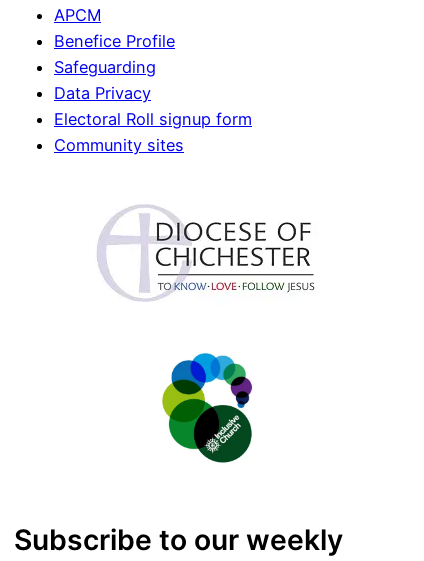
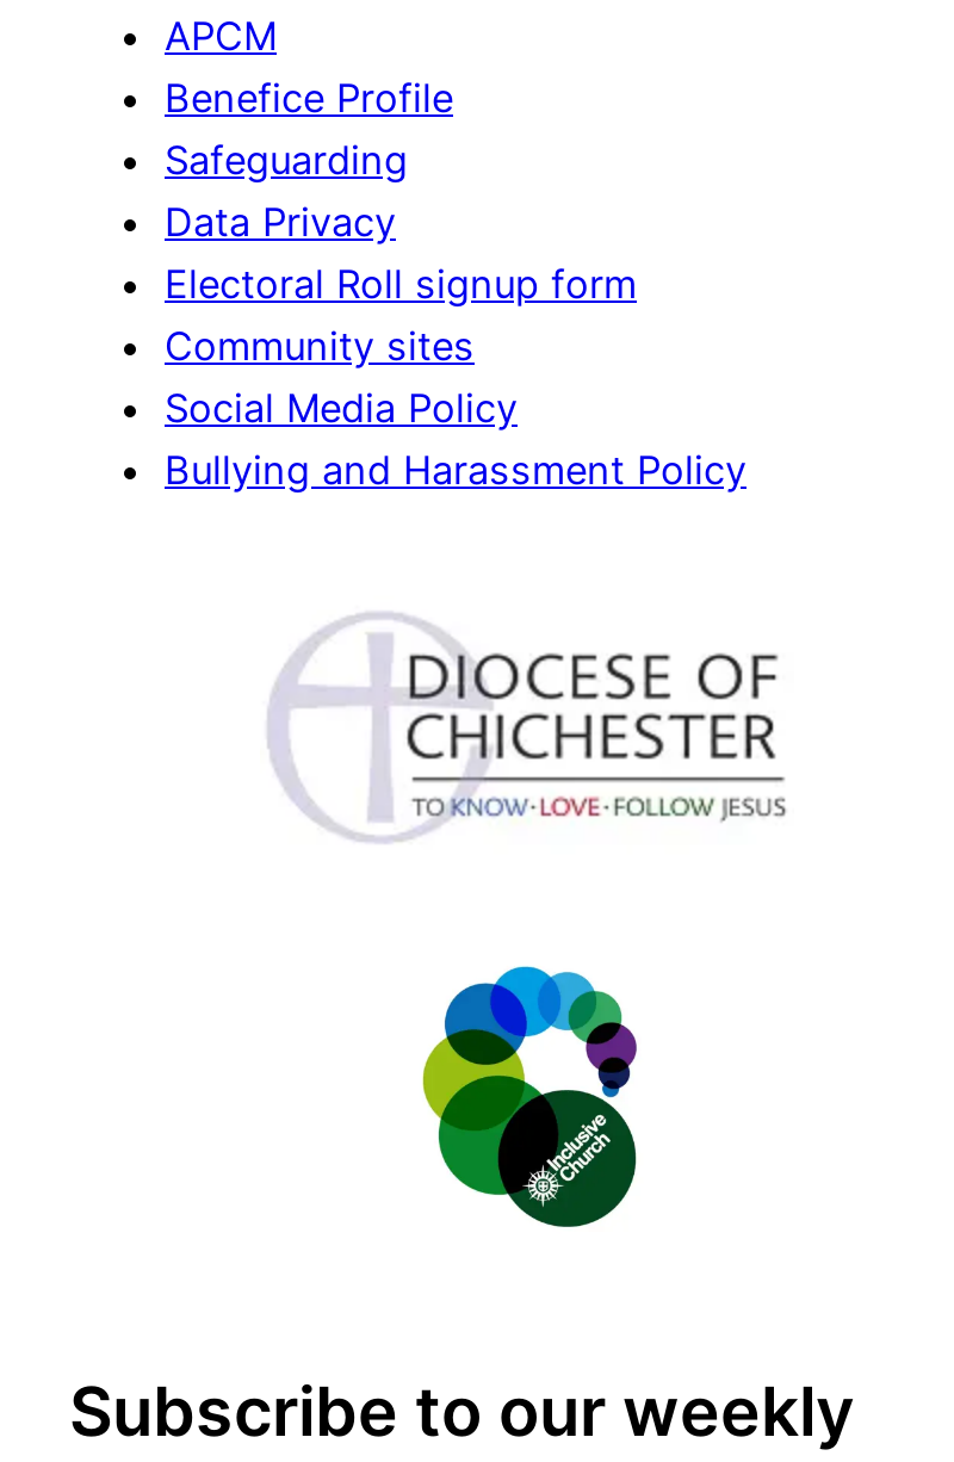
+ Social Media Policy
+ Bullying and Harassment Policy
